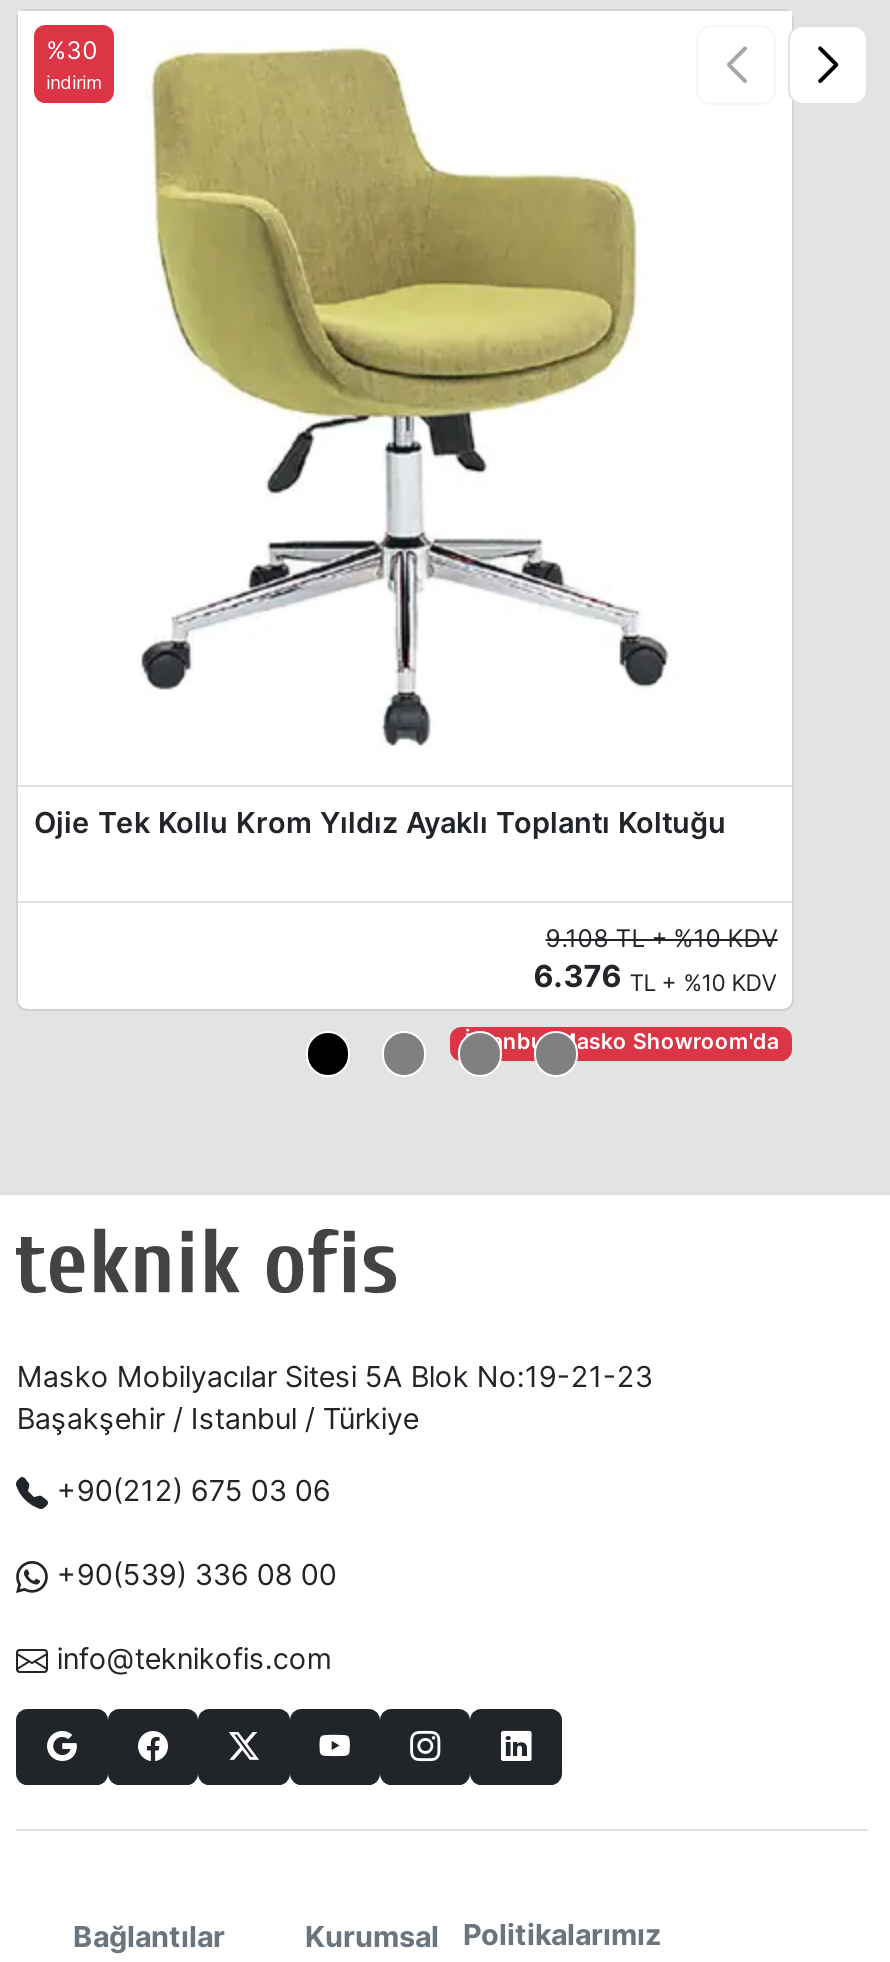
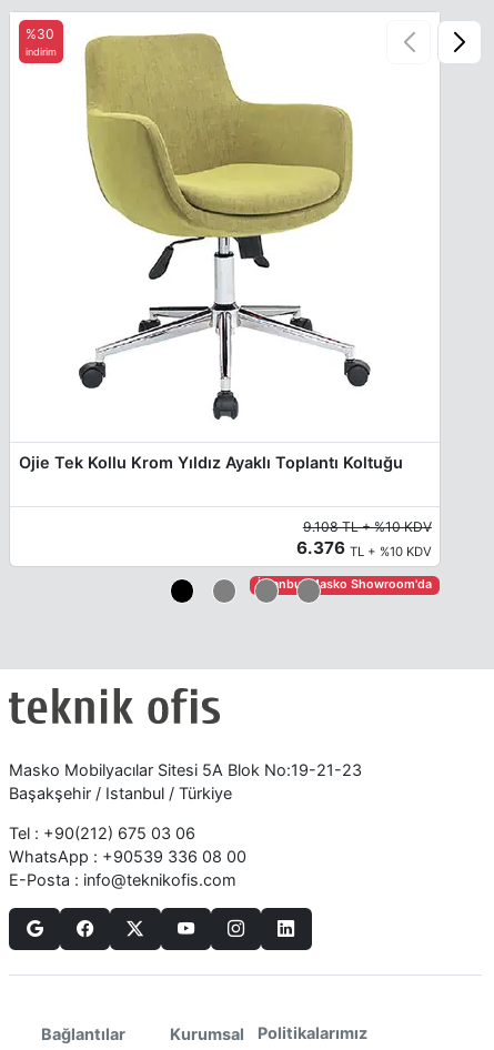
- +90(212) 675 03 06
- +90(539) 336 08 00
- info@teknikofis.com
+ Tel : +90(212) 675 03 06
+ WhatsApp : +90539 336 08 00
+ E-Posta : info@teknikofis.com
